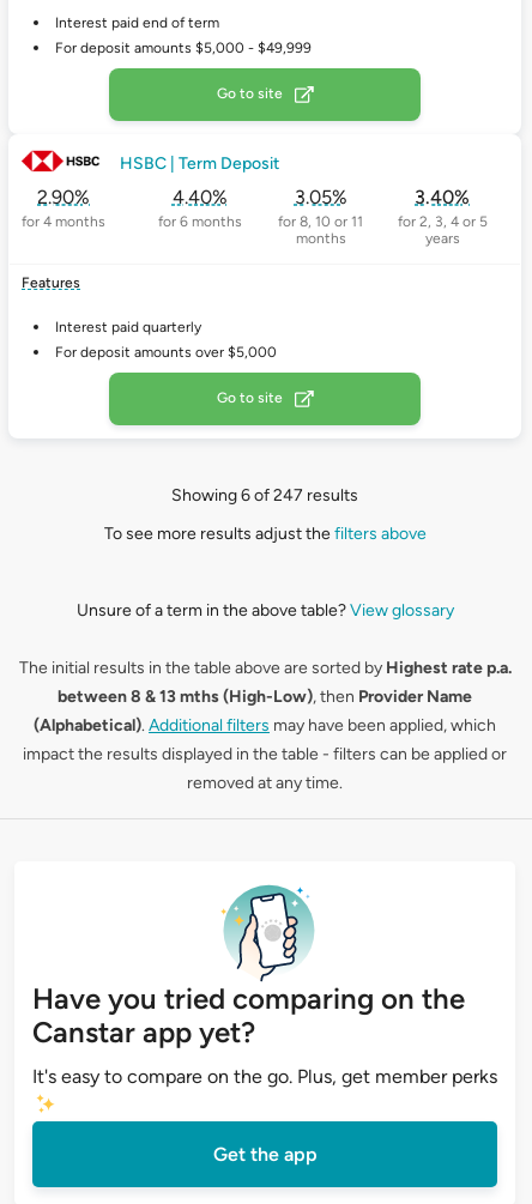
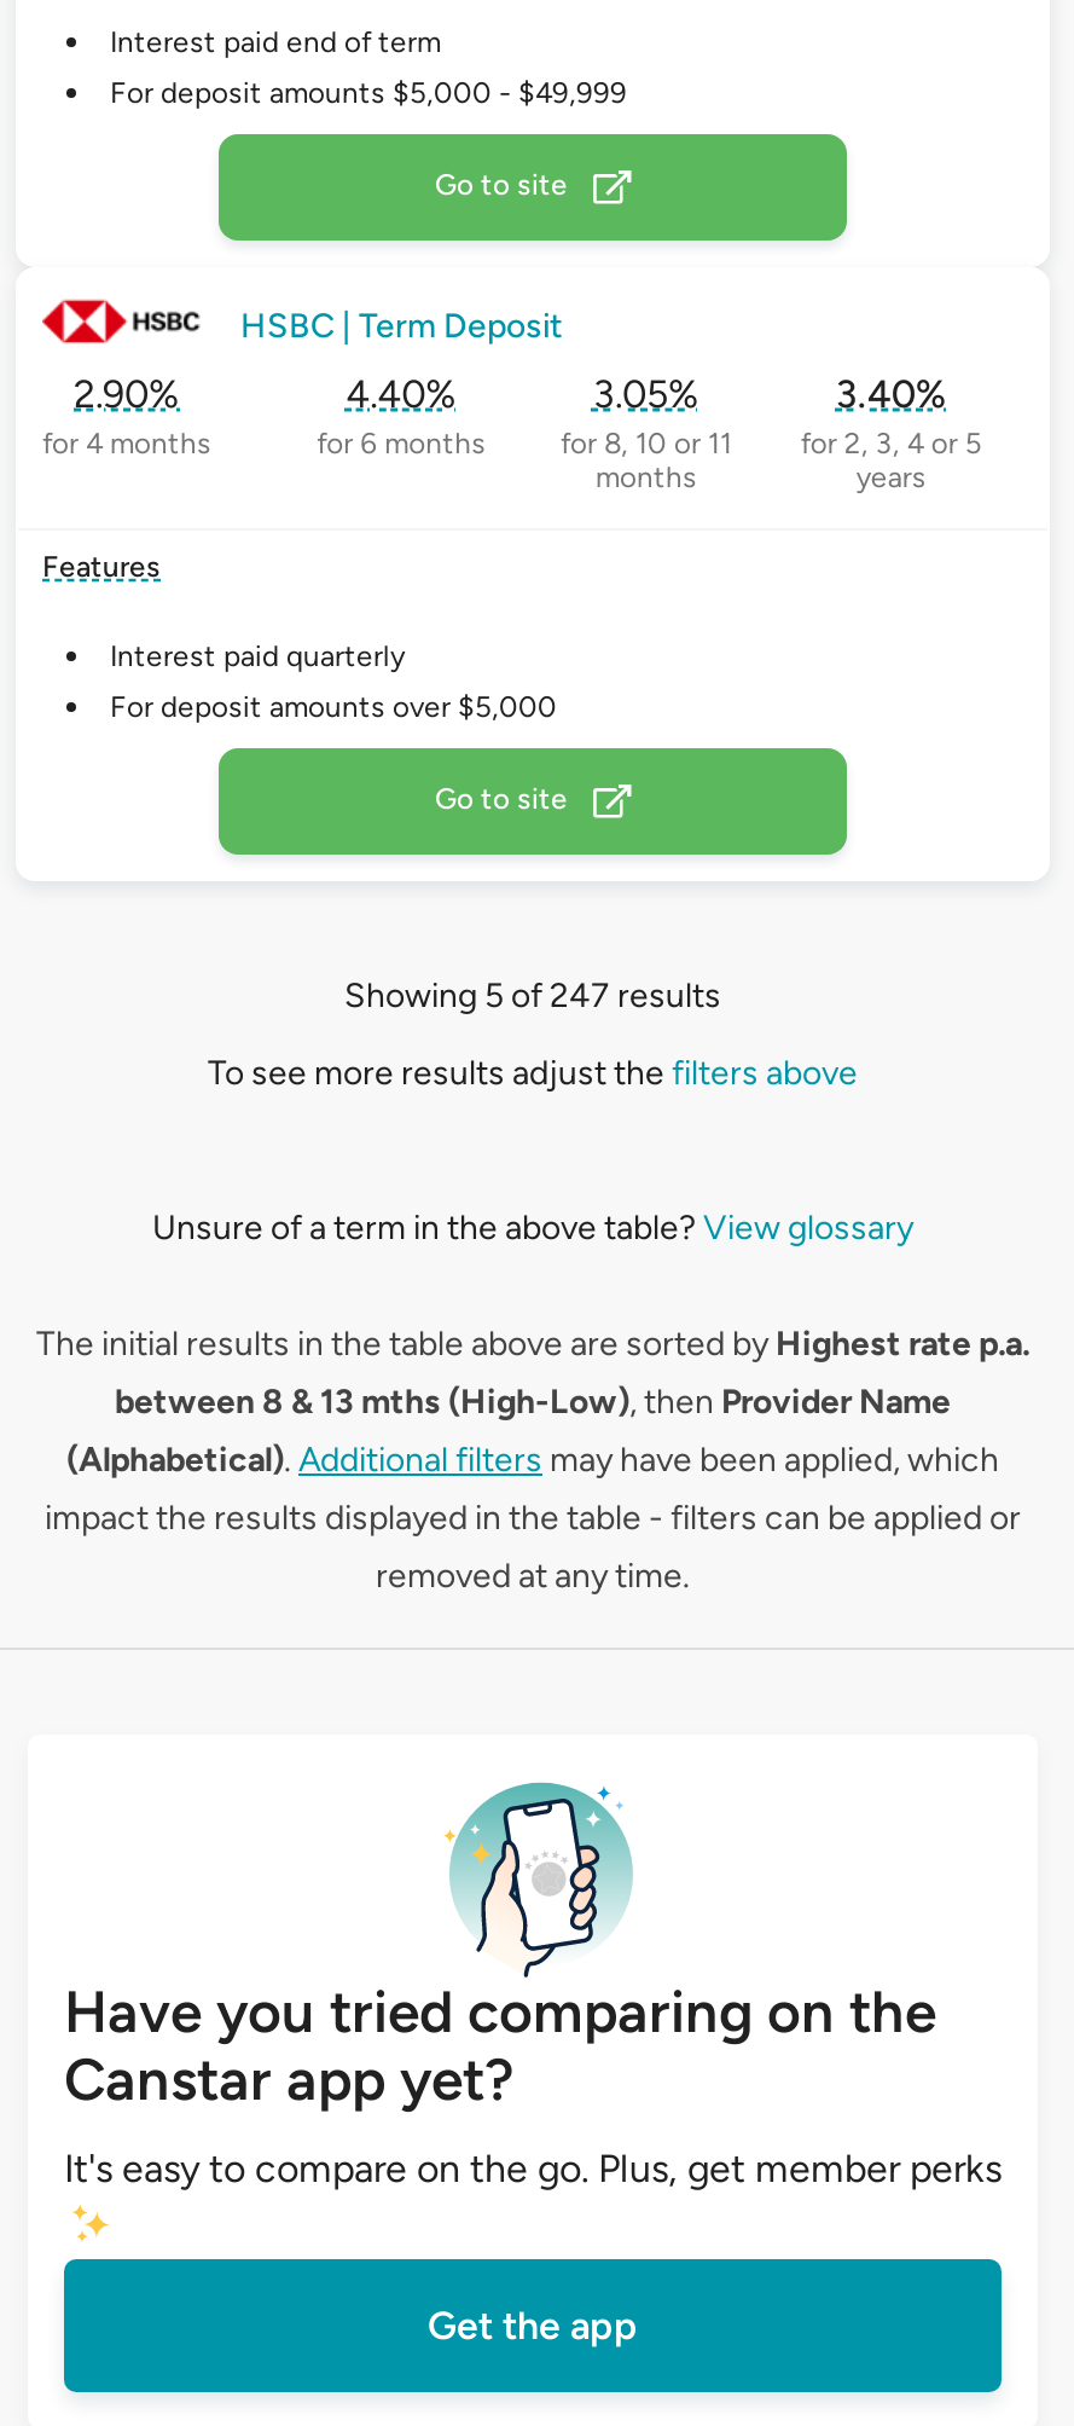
- Showing 6 of 247 results
+ Showing 5 of 247 results
